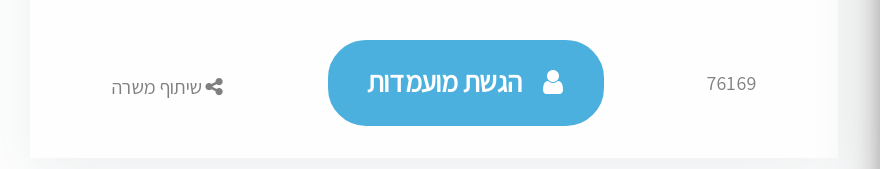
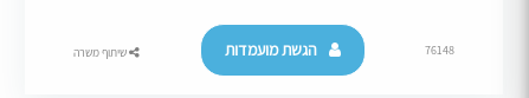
- 76169
+ 76148
